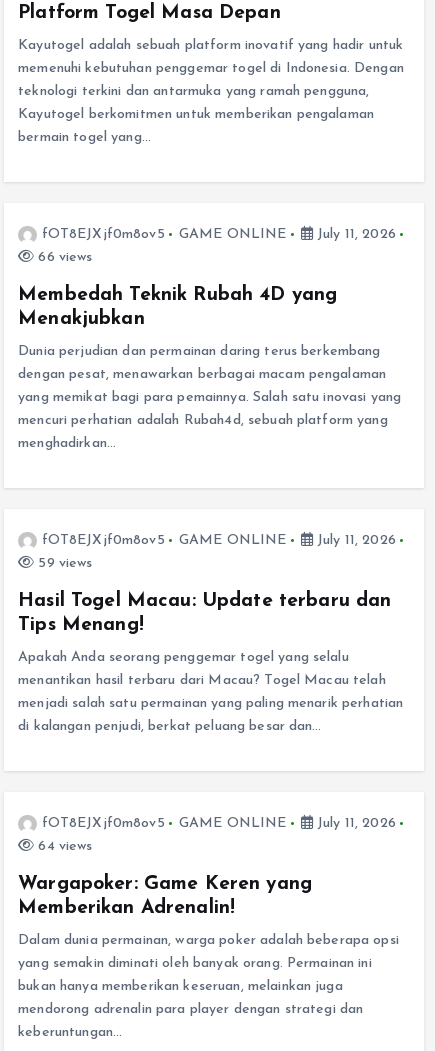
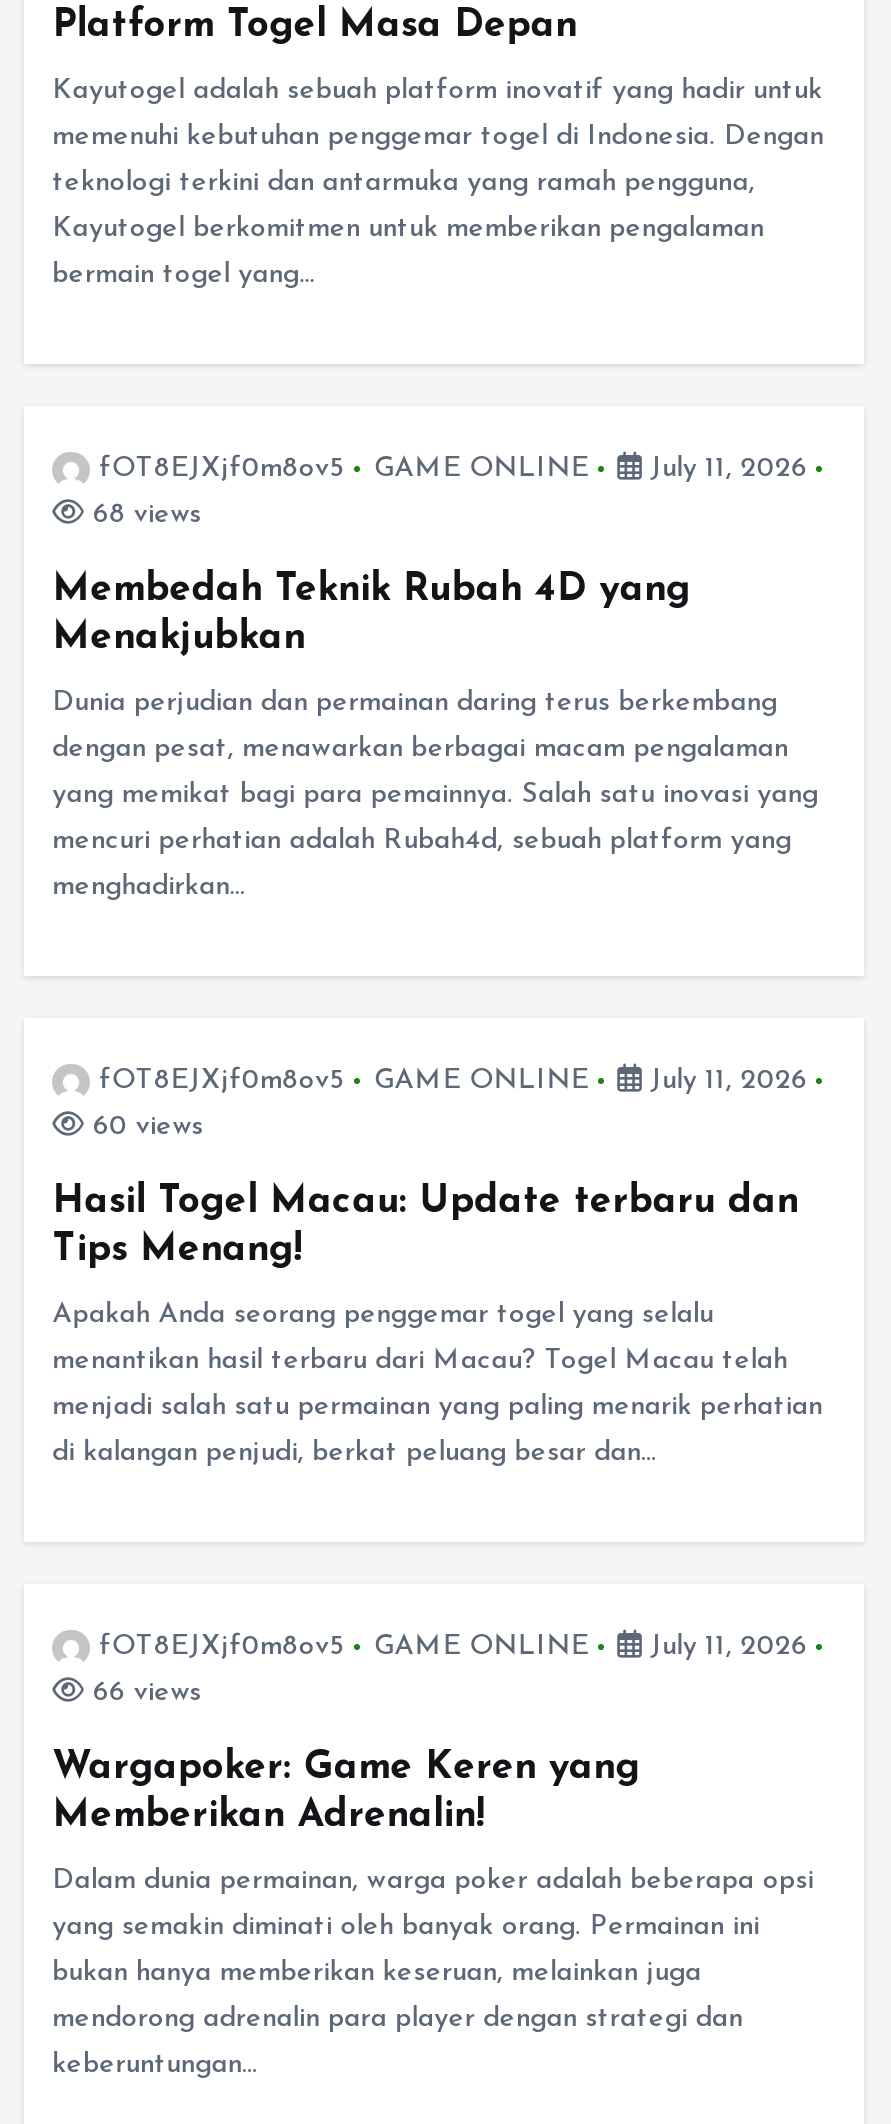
- 66 views
+ 68 views

- 59 views
+ 60 views

- 64 views
+ 66 views
